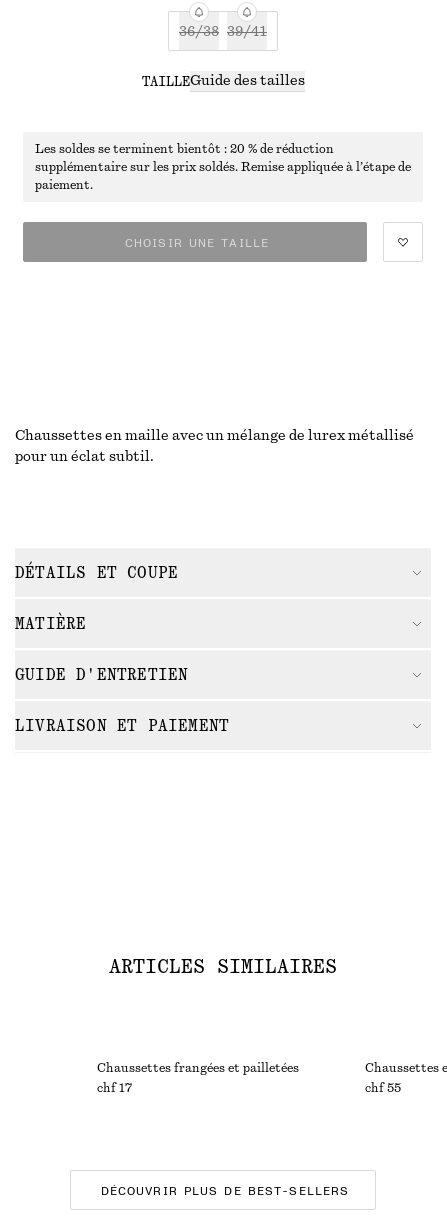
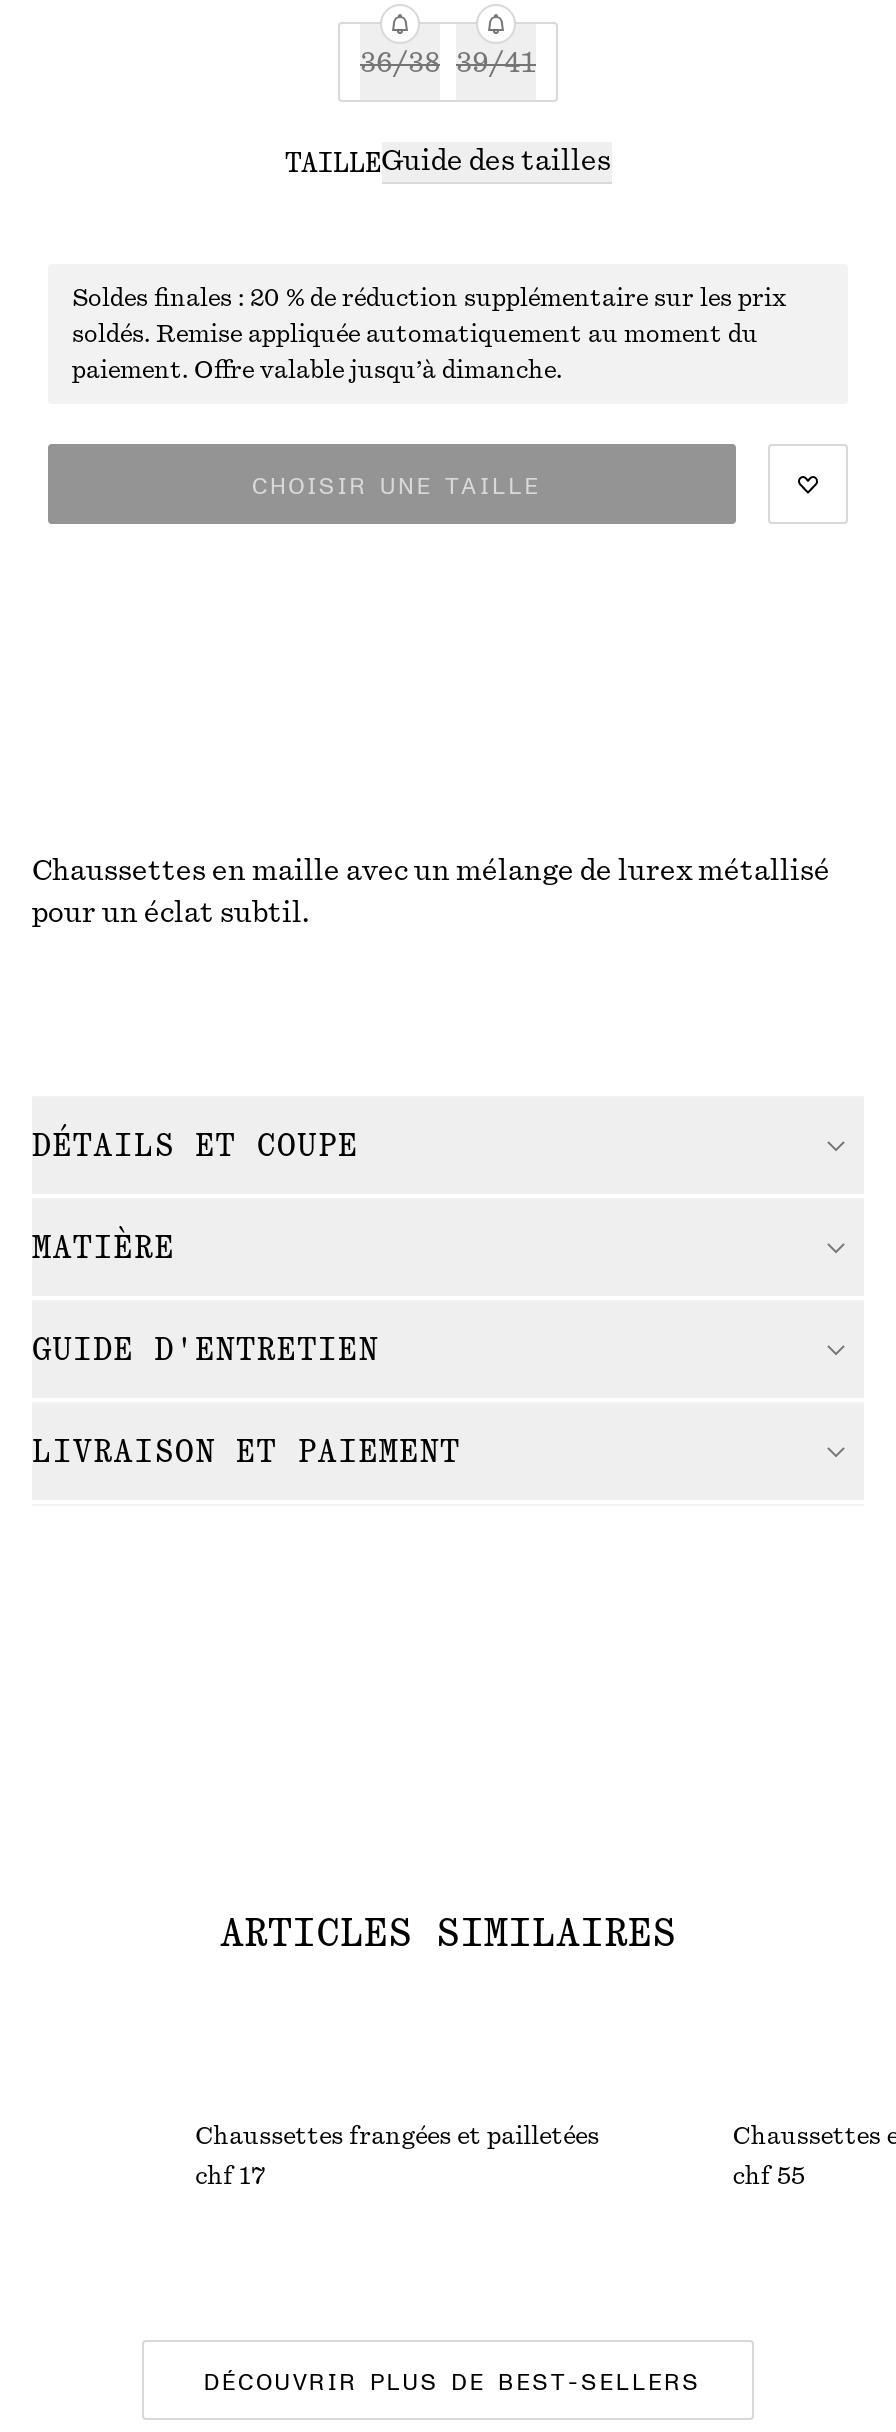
- Les soldes se terminent bientôt : 20 % de réduction
+ Soldes finales : 20 % de réduction supplémentaire sur les prix

- supplémentaire sur les prix soldés. Remise appliquée à l’étape de
+ soldés. Remise appliquée automatiquement au moment du

- paiement.
+ paiement. Offre valable jusqu’à dimanche.
